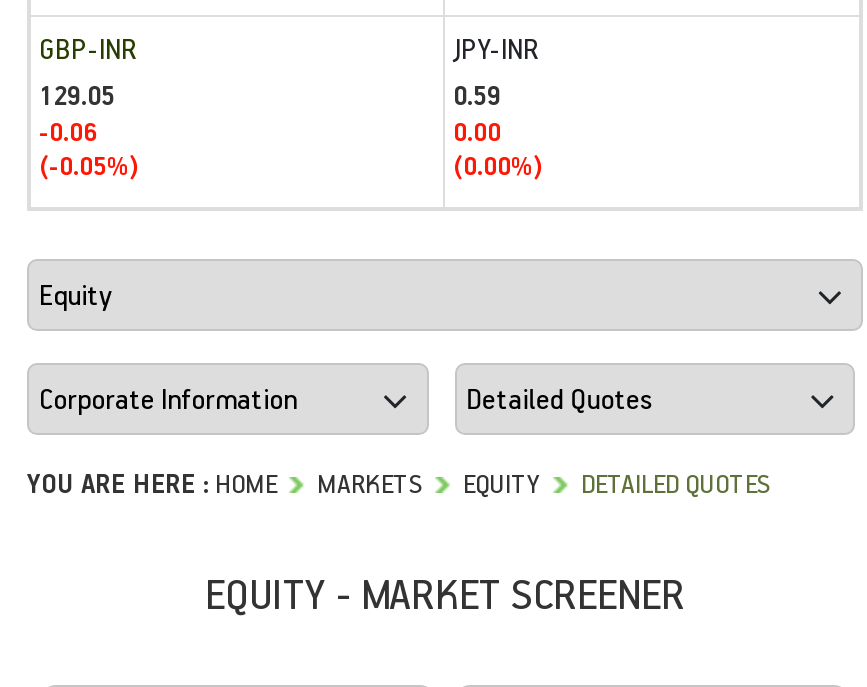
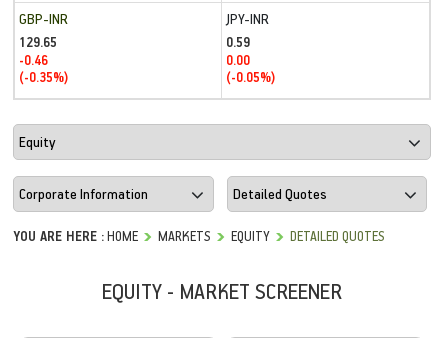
- 129.05
+ 129.65

- -0.06
+ -0.46

- (-0.05%)
+ (-0.35%)

- (0.00%)
+ (-0.05%)
